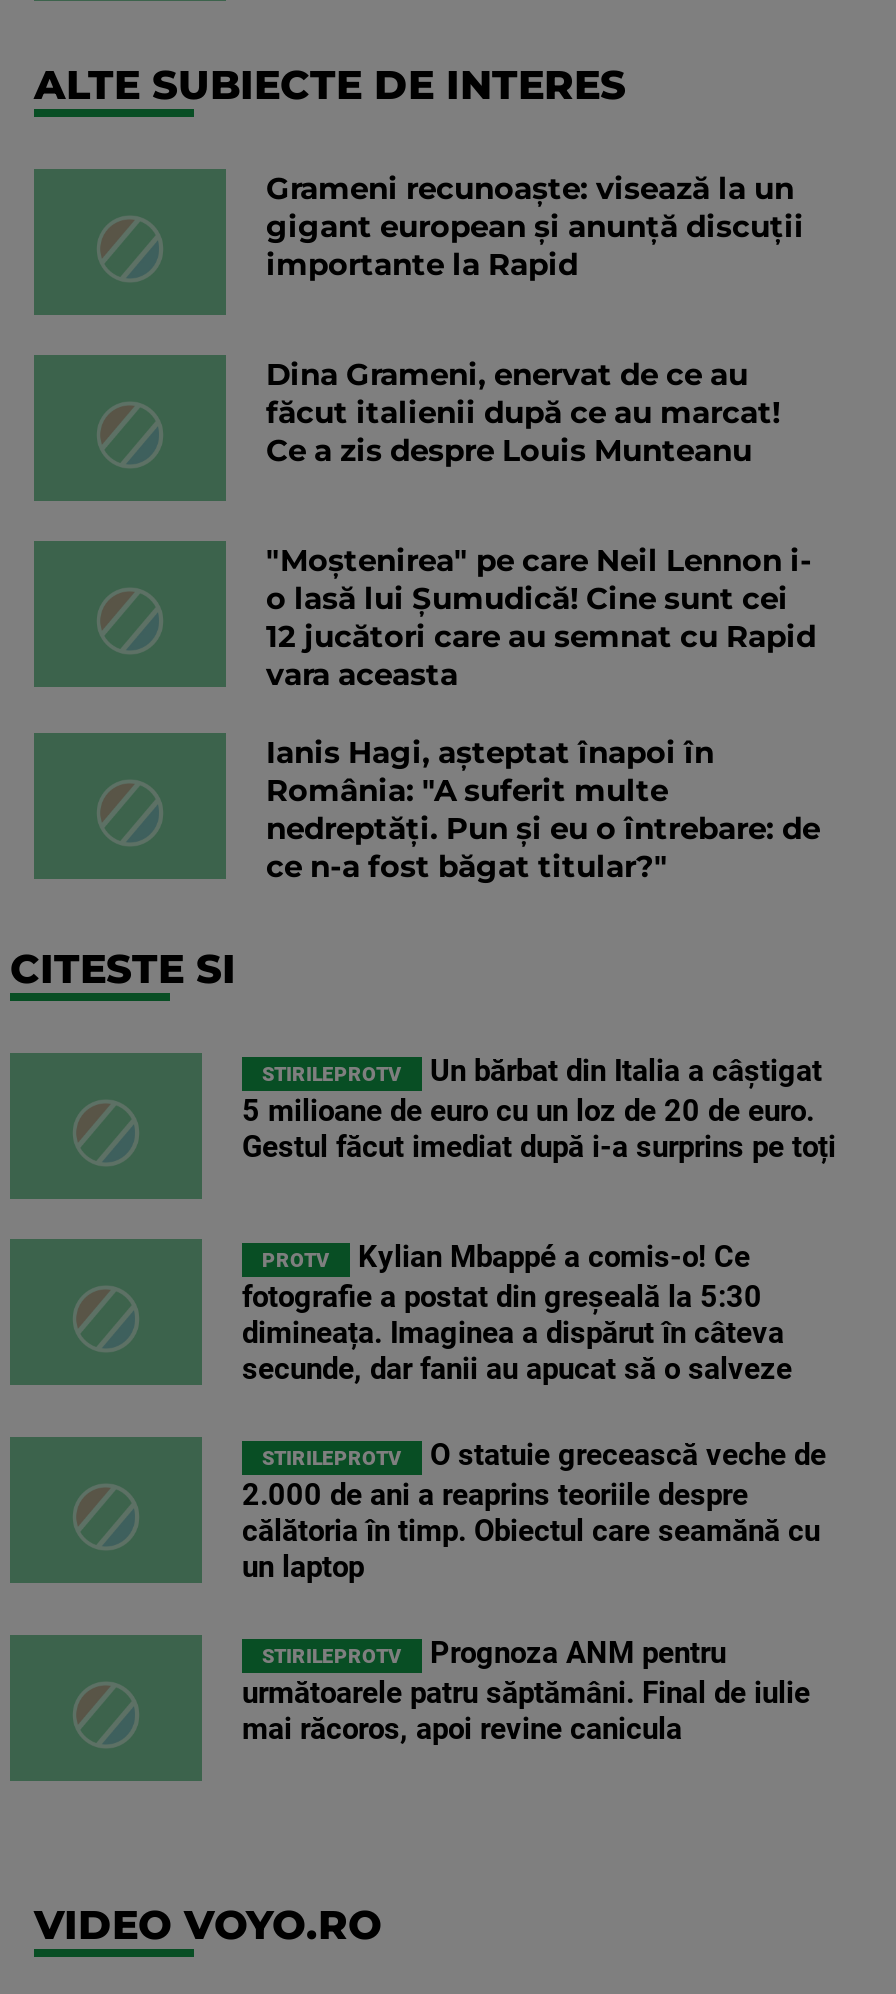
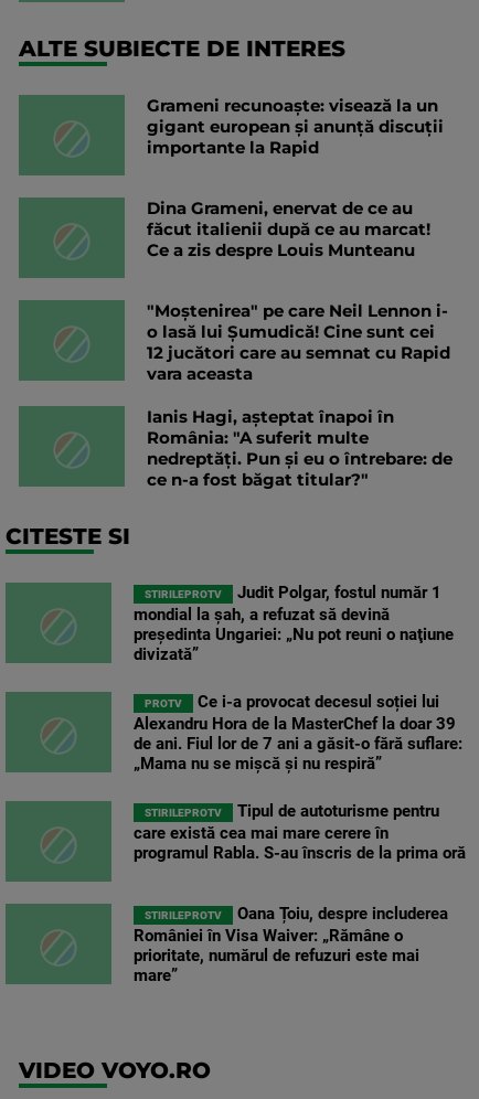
- Un bărbat din Italia a câștigat
- 5 milioane de euro cu un loz de 20 de euro.
- Gestul făcut imediat după i-a surprins pe toți
+ Judit Polgar, fostul număr 1
+ mondial la şah, a refuzat să devină
+ preşedinta Ungariei: „Nu pot reuni o naţiune
+ divizată”

- Kylian Mbappé a comis-o! Ce
- fotografie a postat din greșeală la 5:30
- dimineața. Imaginea a dispărut în câteva
- secunde, dar fanii au apucat să o salveze
+ Ce i-a provocat decesul soției lui
+ Alexandru Hora de la MasterChef la doar 39
+ de ani. Fiul lor de 7 ani a găsit-o fără suflare:
+ „Mama nu se mișcă și nu respiră”

- O statuie grecească veche de
- 2.000 de ani a reaprins teoriile despre
- călătoria în timp. Obiectul care seamănă cu
- un laptop
+ Tipul de autoturisme pentru
+ care există cea mai mare cerere în
+ programul Rabla. S-au înscris de la prima oră

- Prognoza ANM pentru
- următoarele patru săptămâni. Final de iulie
- mai răcoros, apoi revine canicula
+ Oana Țoiu, despre includerea
+ României în Visa Waiver: „Rămâne o
+ prioritate, numărul de refuzuri este mai
+ mare”
